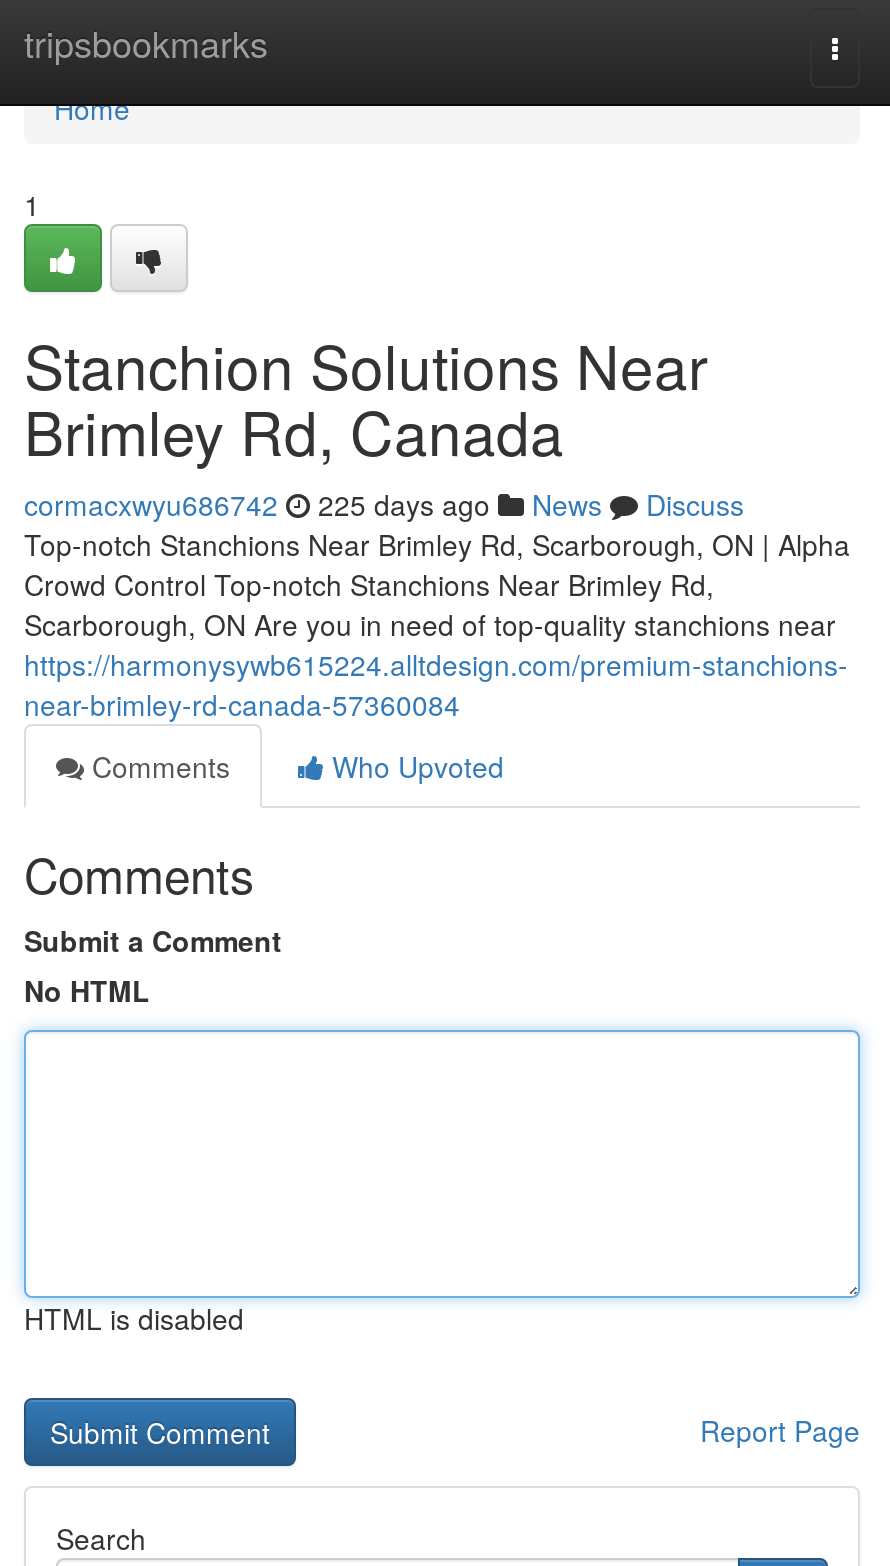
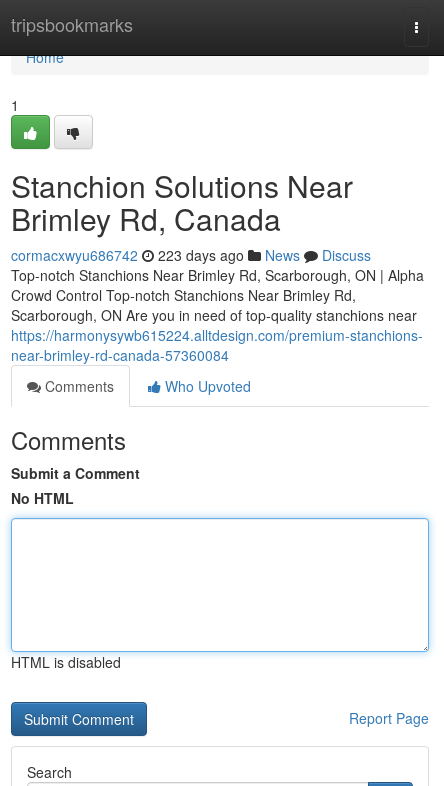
- cormacxwyu686742 225 days ago News Discuss
+ cormacxwyu686742 223 days ago News Discuss
